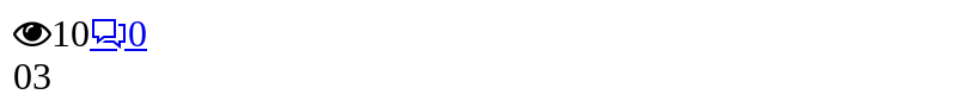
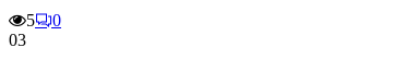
- 10
+ 5
